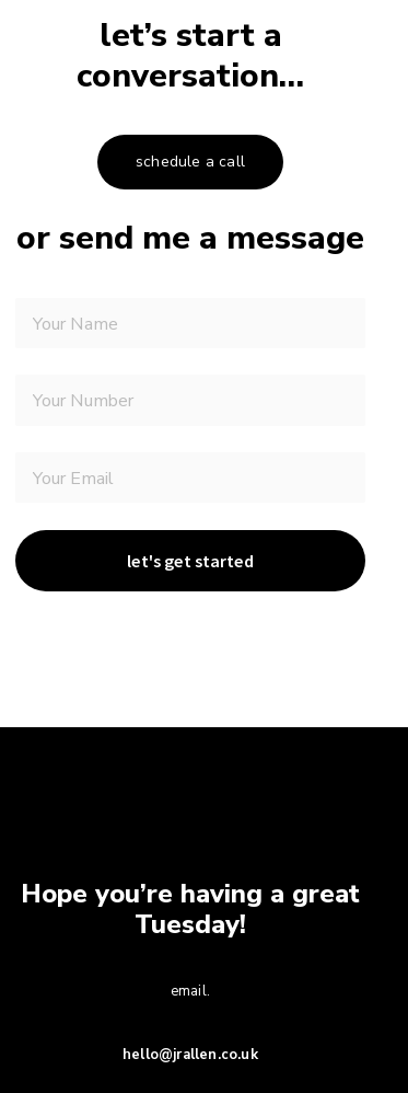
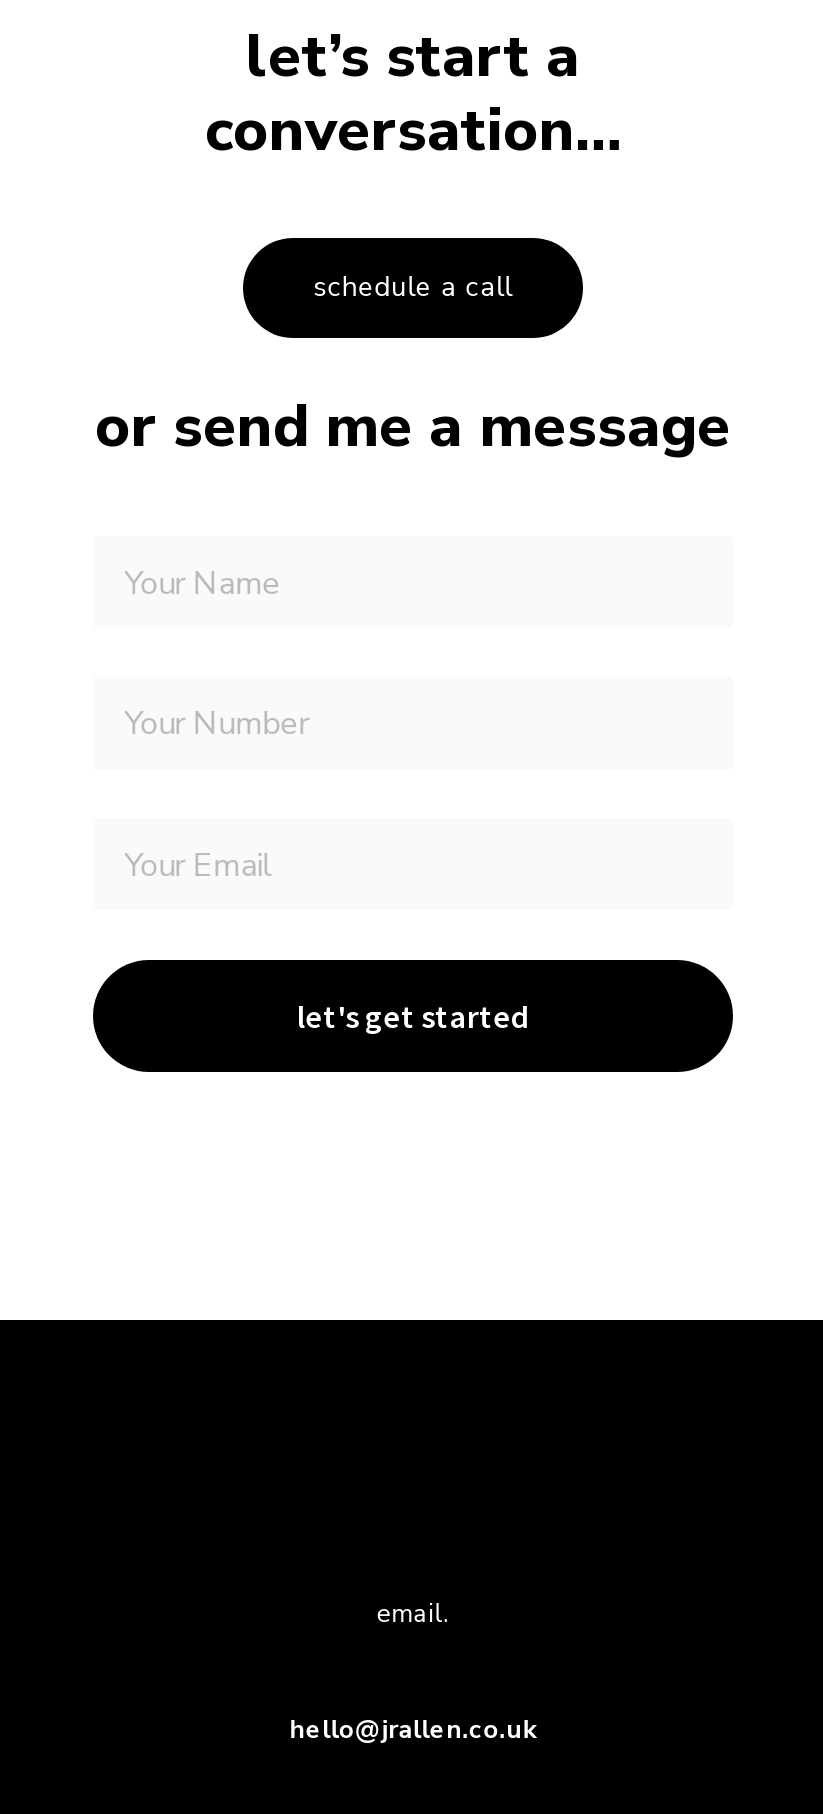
- Hope you’re having a great
- Tuesday!
